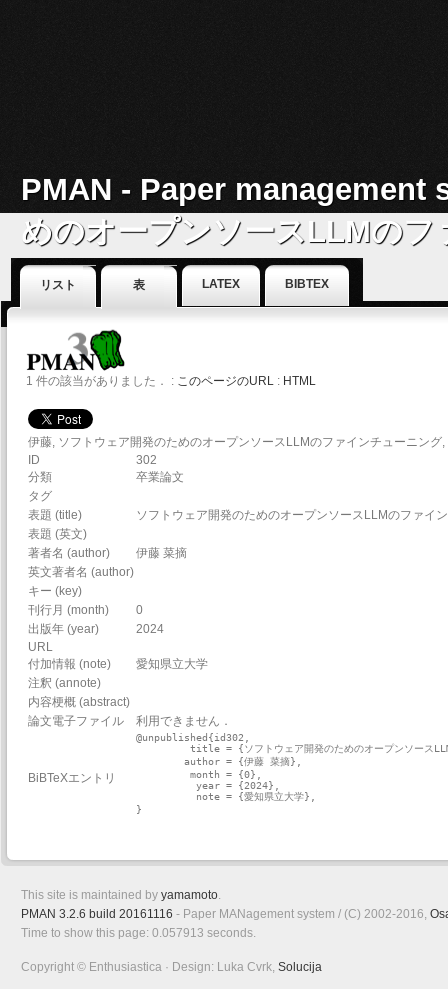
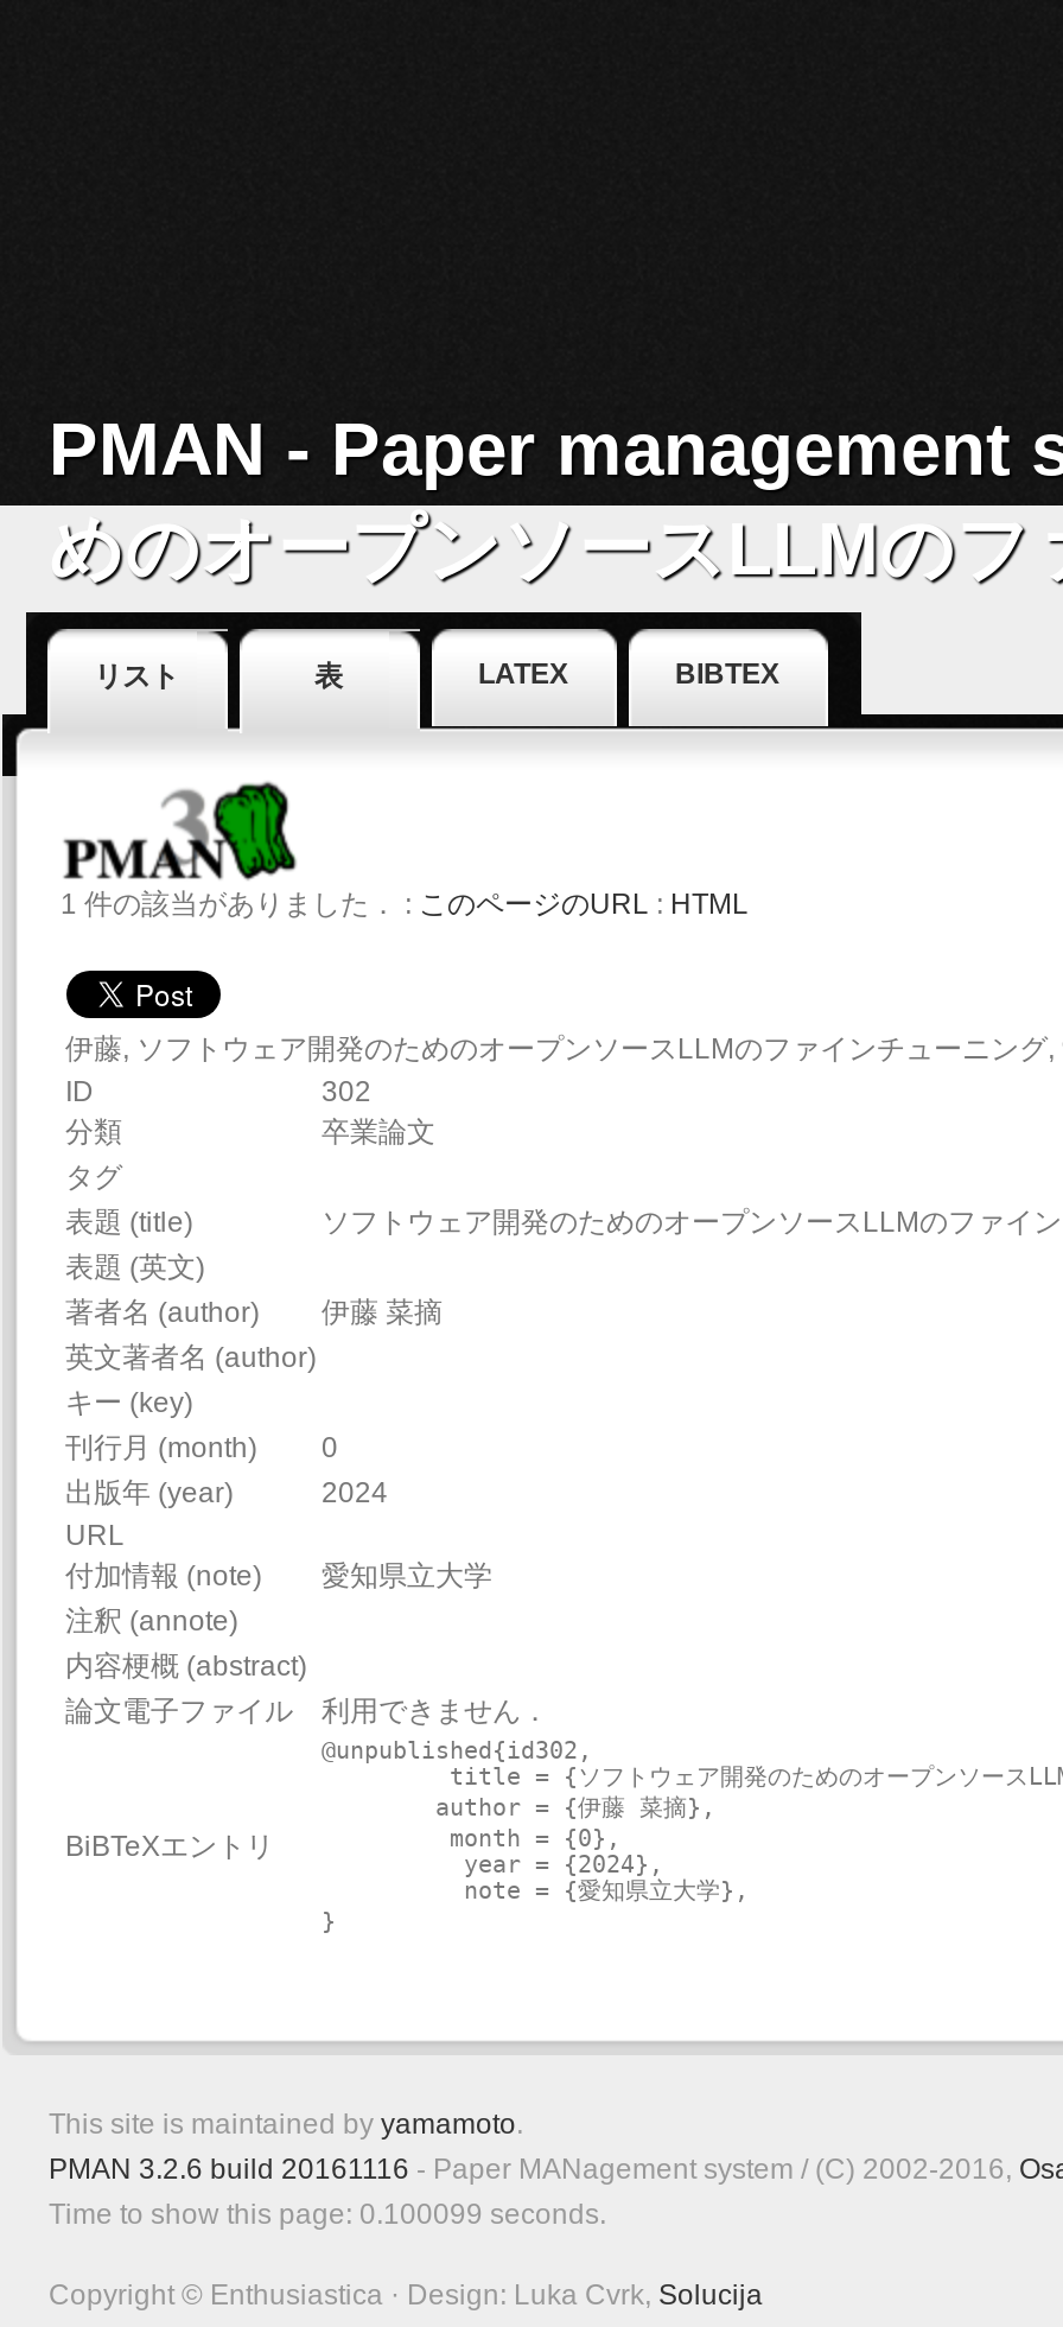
- Time to show this page: 0.057913 seconds.
+ Time to show this page: 0.100099 seconds.
